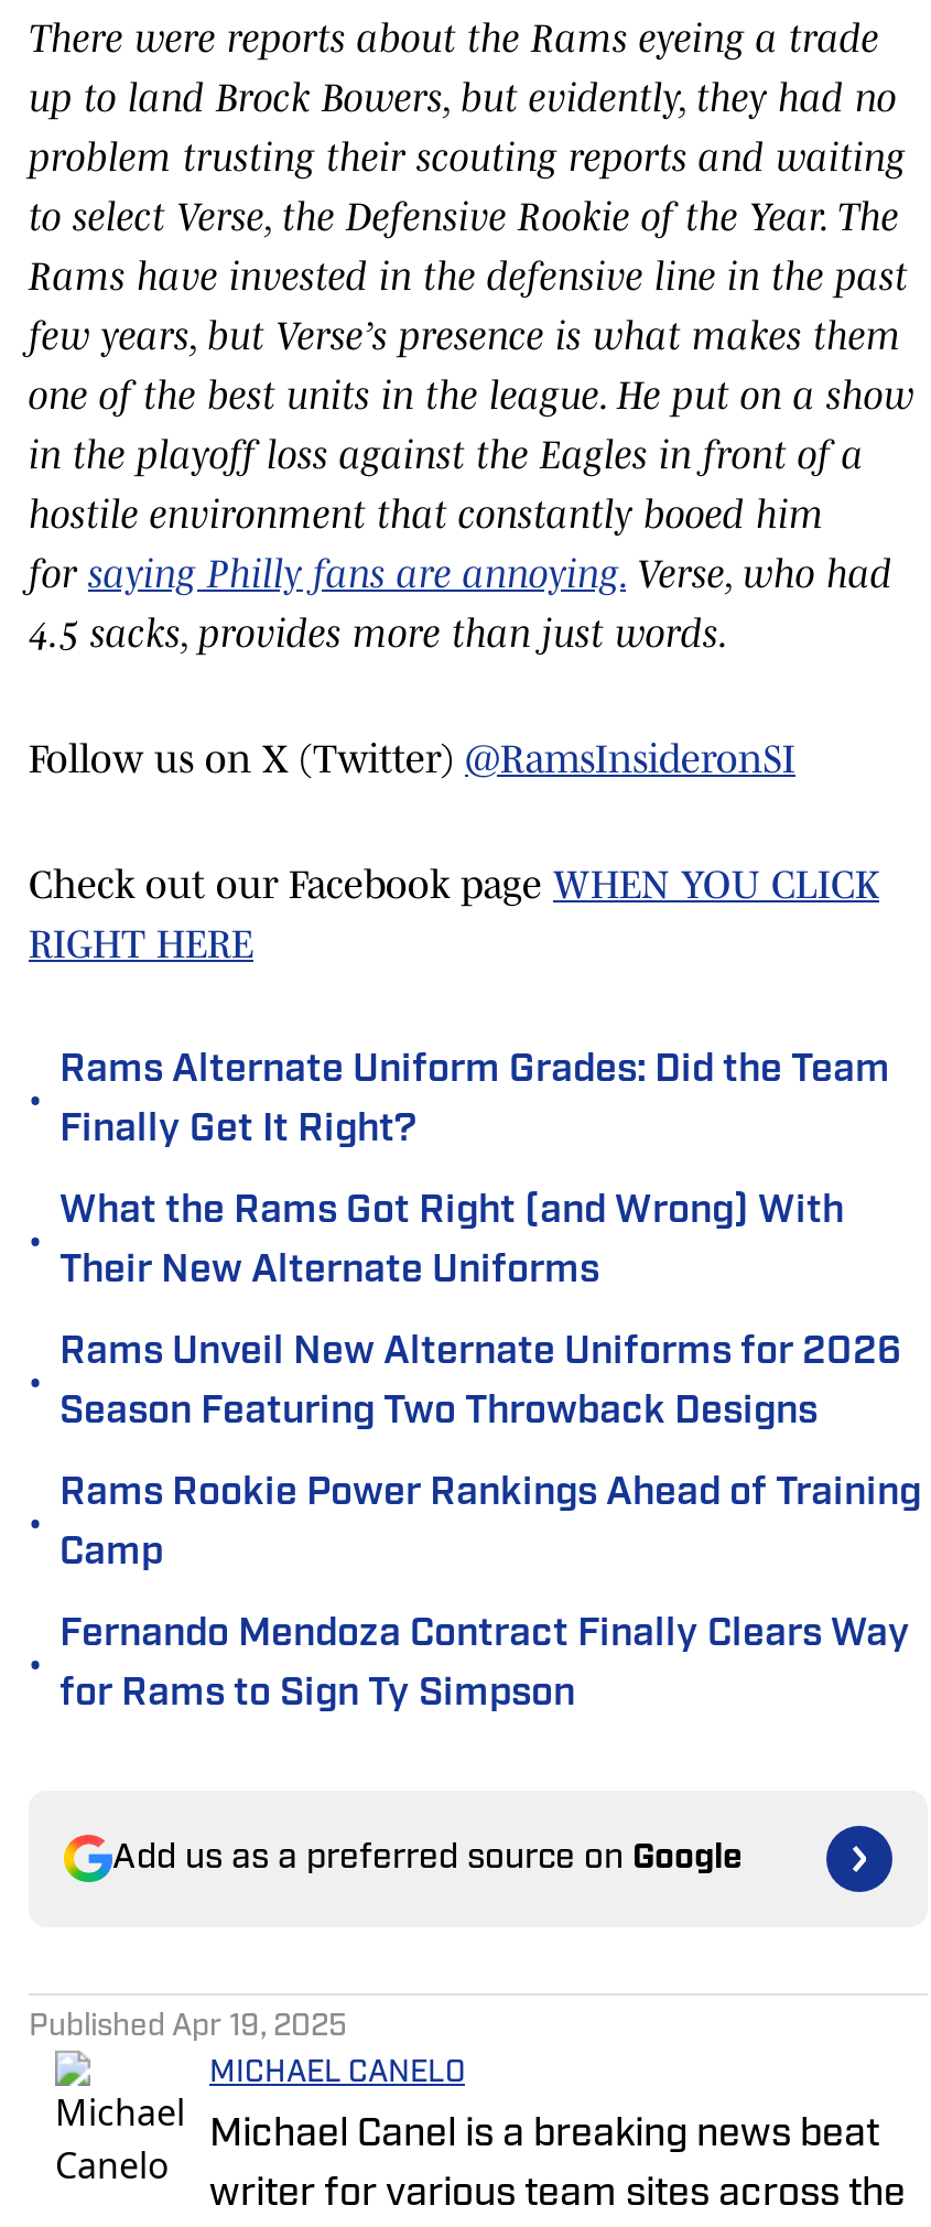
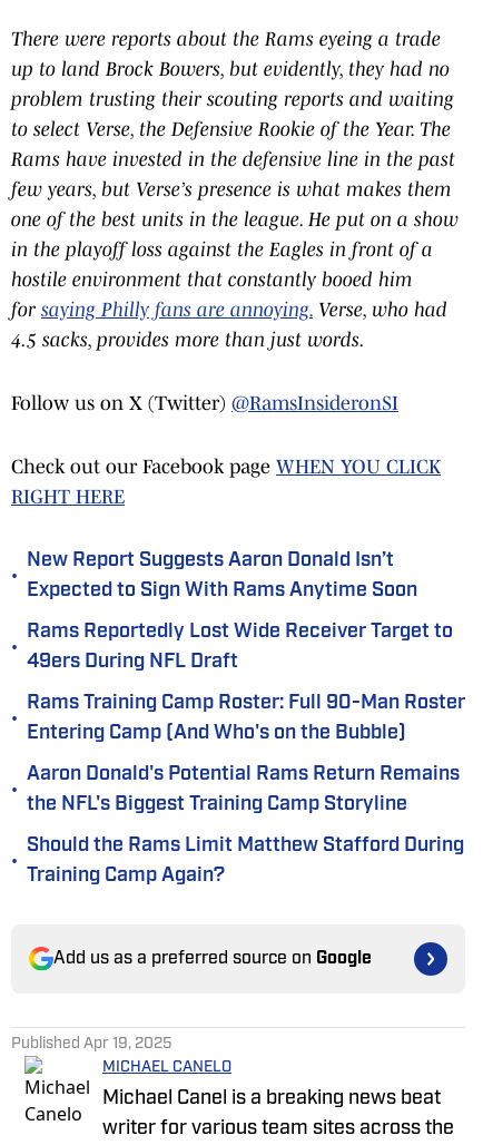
- Rams Alternate Uniform Grades: Did the Team
- Finally Get It Right?
+ New Report Suggests Aaron Donald Isn’t
+ Expected to Sign With Rams Anytime Soon

- What the Rams Got Right (and Wrong) With
- Their New Alternate Uniforms
+ Rams Reportedly Lost Wide Receiver Target to
+ 49ers During NFL Draft

- Rams Unveil New Alternate Uniforms for 2026
- Season Featuring Two Throwback Designs
+ Rams Training Camp Roster: Full 90-Man Roster
+ Entering Camp (And Who's on the Bubble)

- Rams Rookie Power Rankings Ahead of Training
- Camp
+ Aaron Donald's Potential Rams Return Remains
+ the NFL's Biggest Training Camp Storyline

- Fernando Mendoza Contract Finally Clears Way
- for Rams to Sign Ty Simpson
+ Should the Rams Limit Matthew Stafford During
+ Training Camp Again?
